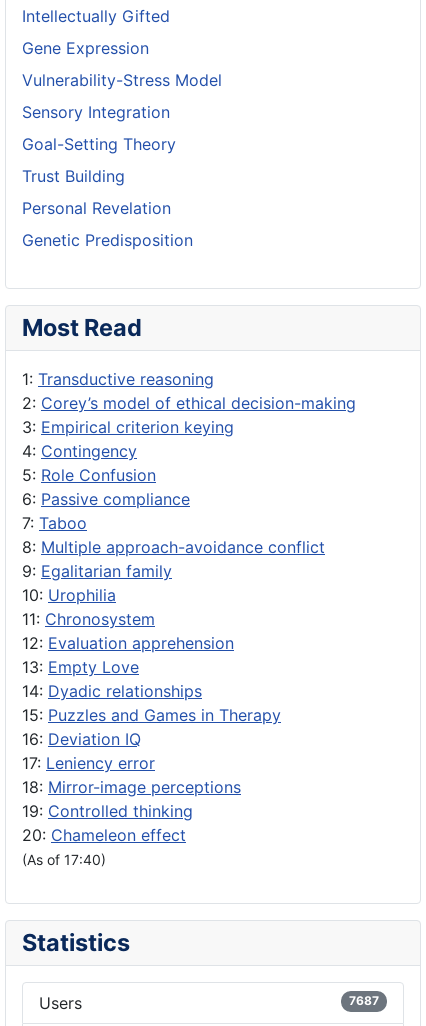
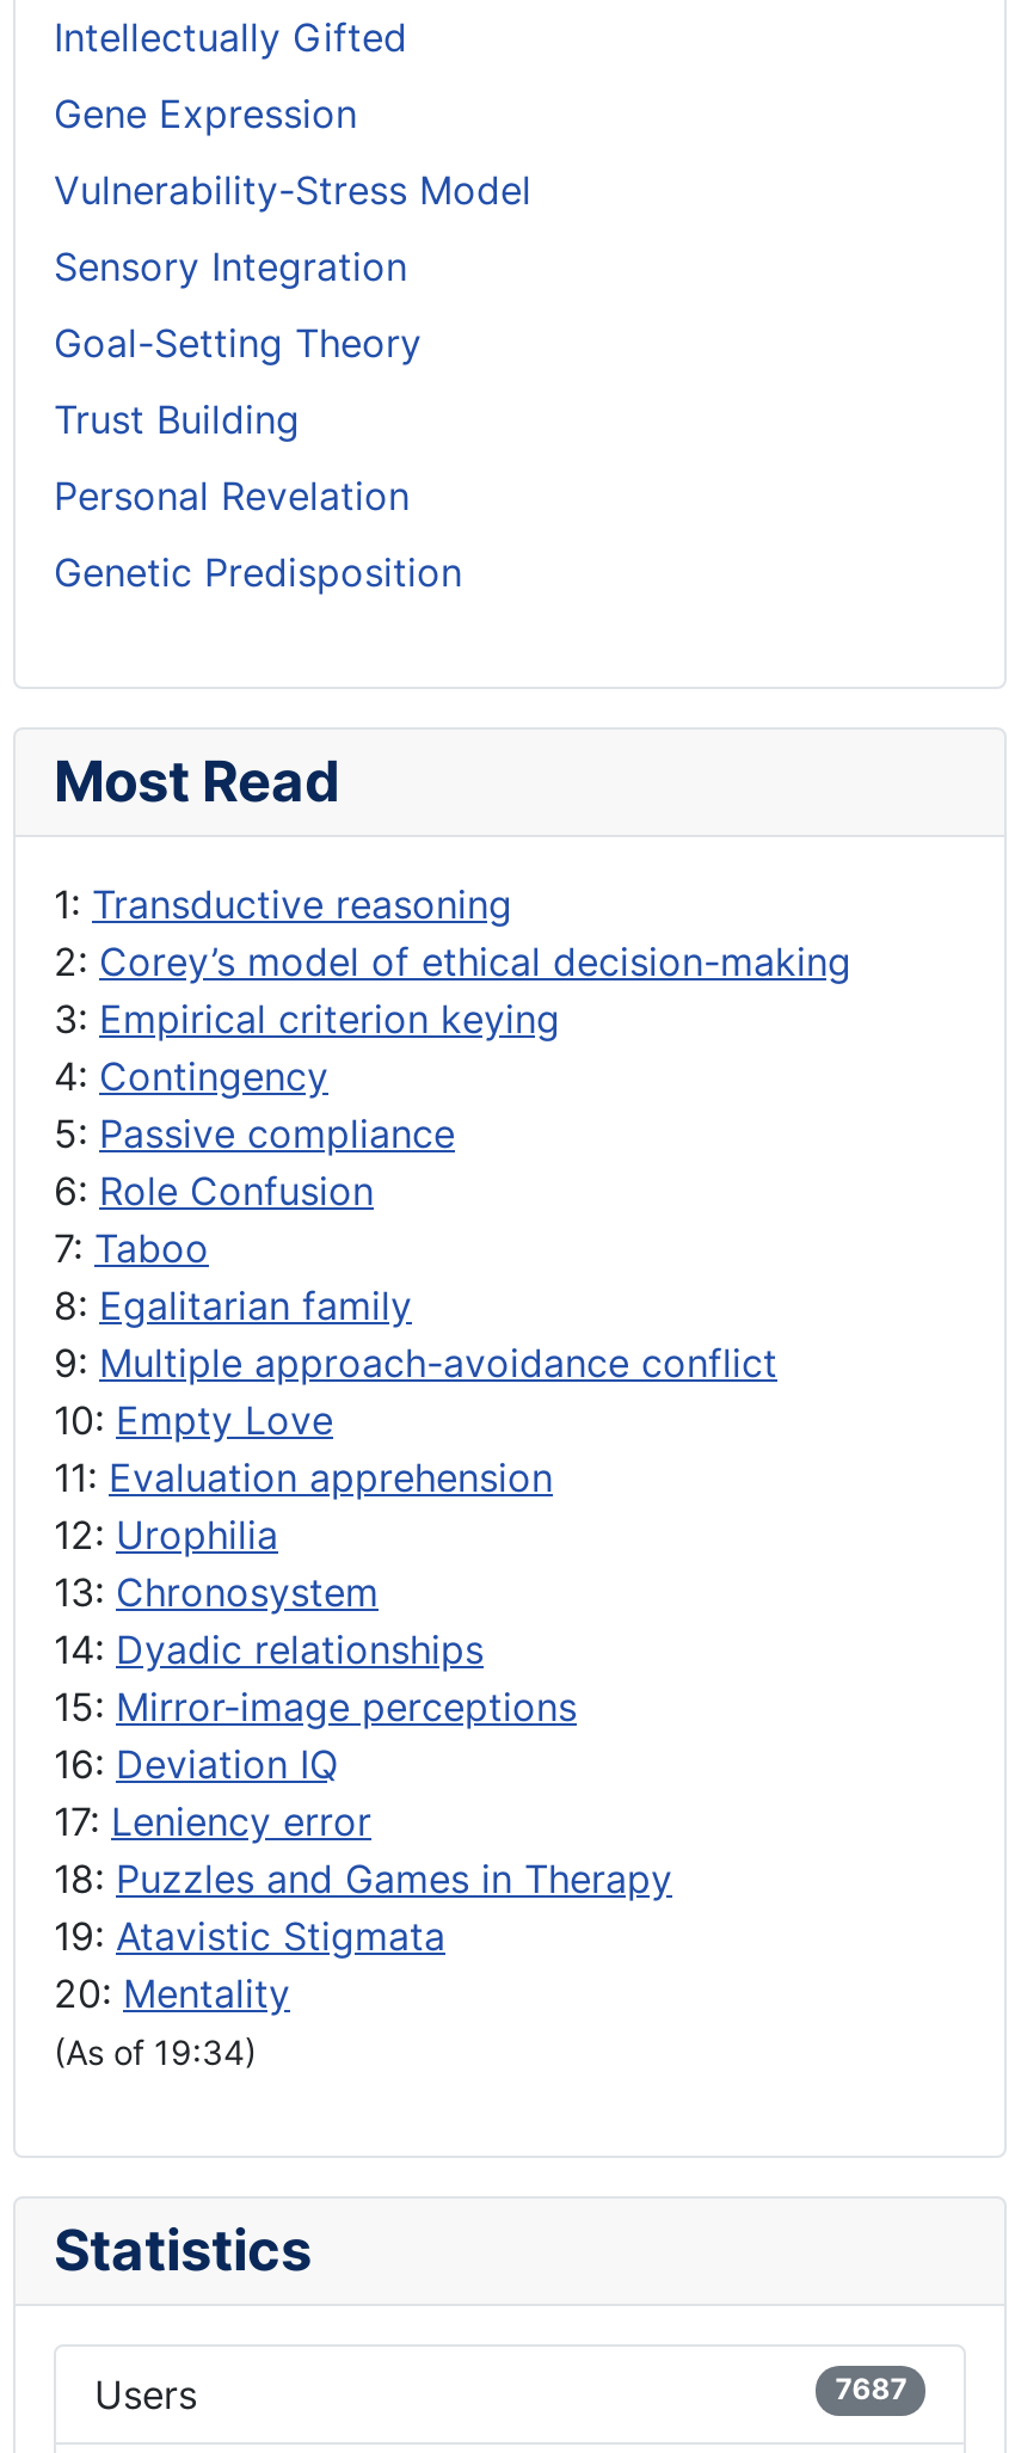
- 5: Role Confusion
- 6: Passive compliance
+ 5: Passive compliance
+ 6: Role Confusion

- 8: Multiple approach-avoidance conflict
- 9: Egalitarian family
- 10: Urophilia
- 11: Chronosystem
- 12: Evaluation apprehension
- 13: Empty Love
+ 8: Egalitarian family
+ 9: Multiple approach-avoidance conflict
+ 10: Empty Love
+ 11: Evaluation apprehension
+ 12: Urophilia
+ 13: Chronosystem

- 15: Puzzles and Games in Therapy
+ 15: Mirror-image perceptions

- 18: Mirror-image perceptions
- 19: Controlled thinking
- 20: Chameleon effect
- (As of 17:40)
+ 18: Puzzles and Games in Therapy
+ 19: Atavistic Stigmata
+ 20: Mentality
+ (As of 19:34)
